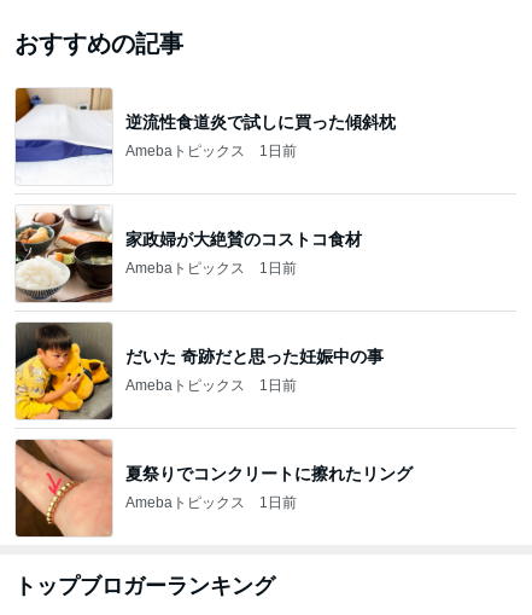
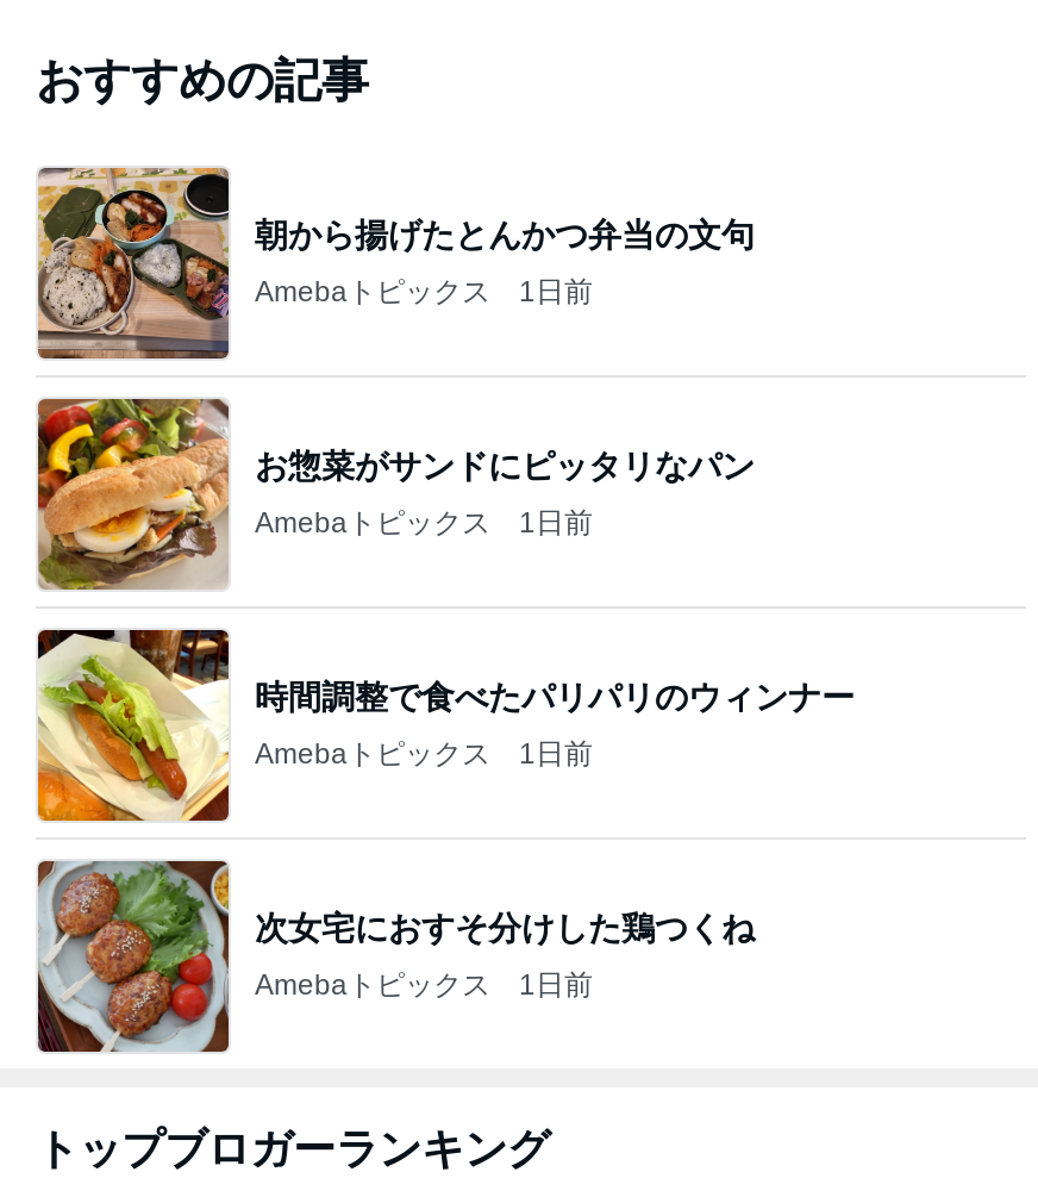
- [image]
- 逆流性食道炎で試しに買った傾斜枕
+ [image]
+ 朝から揚げたとんかつ弁当の文句

- [image]
- 家政婦が大絶賛のコストコ食材
+ [image]
+ お惣菜がサンドにピッタリなパン

- [image]
- だいた 奇跡だと思った妊娠中の事
+ [image]
+ 時間調整で食べたパリパリのウィンナー

- [image]
- 夏祭りでコンクリートに擦れたリング
+ [image]
+ 次女宅におすそ分けした鶏つくね
